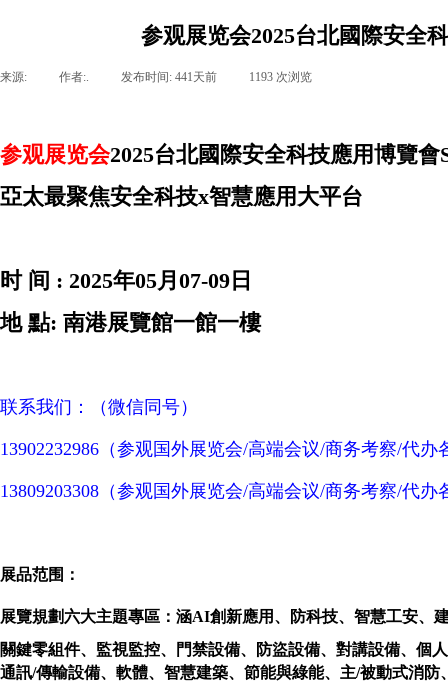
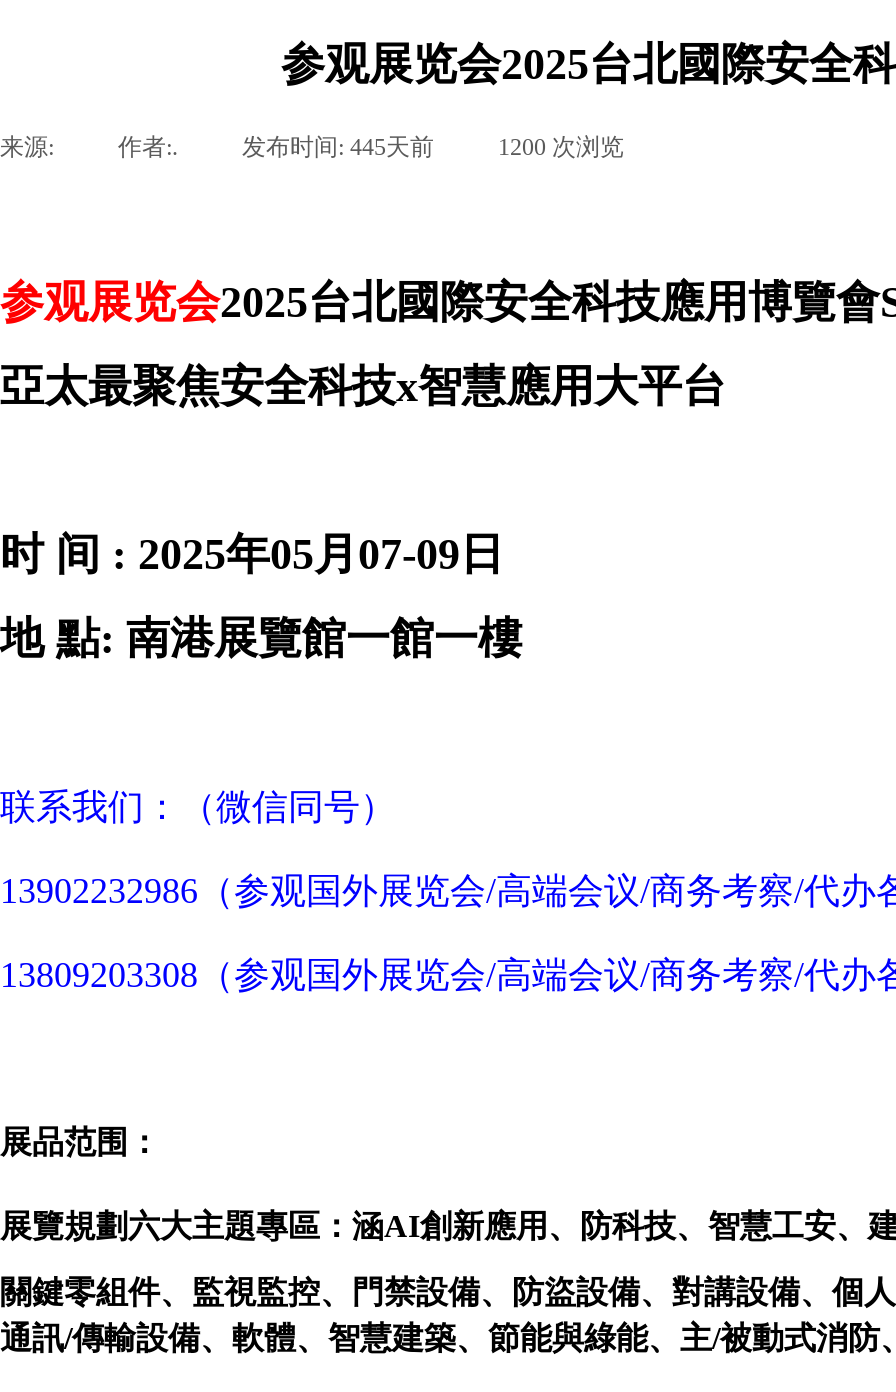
- 发布时间: 441天前
+ 发布时间: 445天前

- 1193次浏览
+ 1200次浏览
